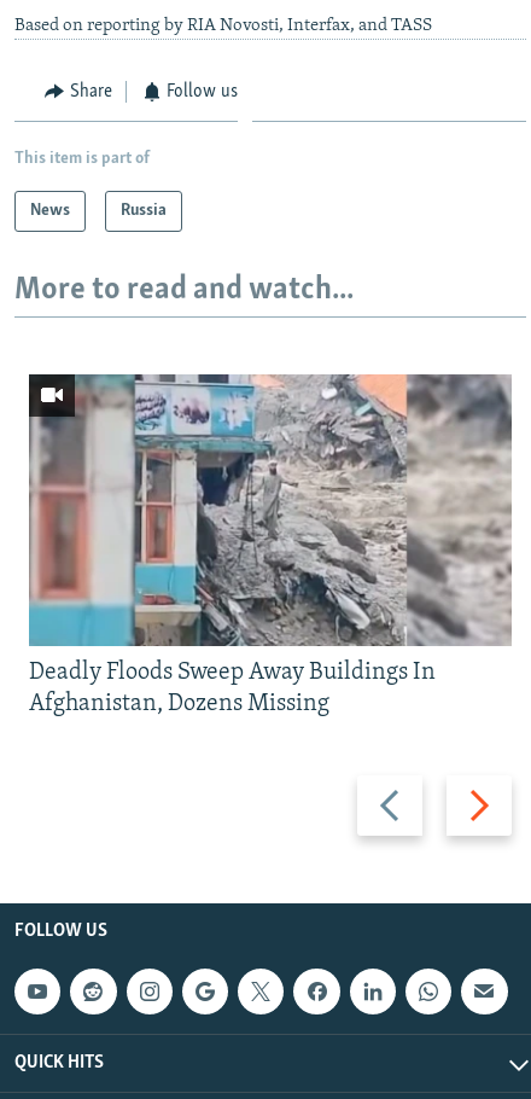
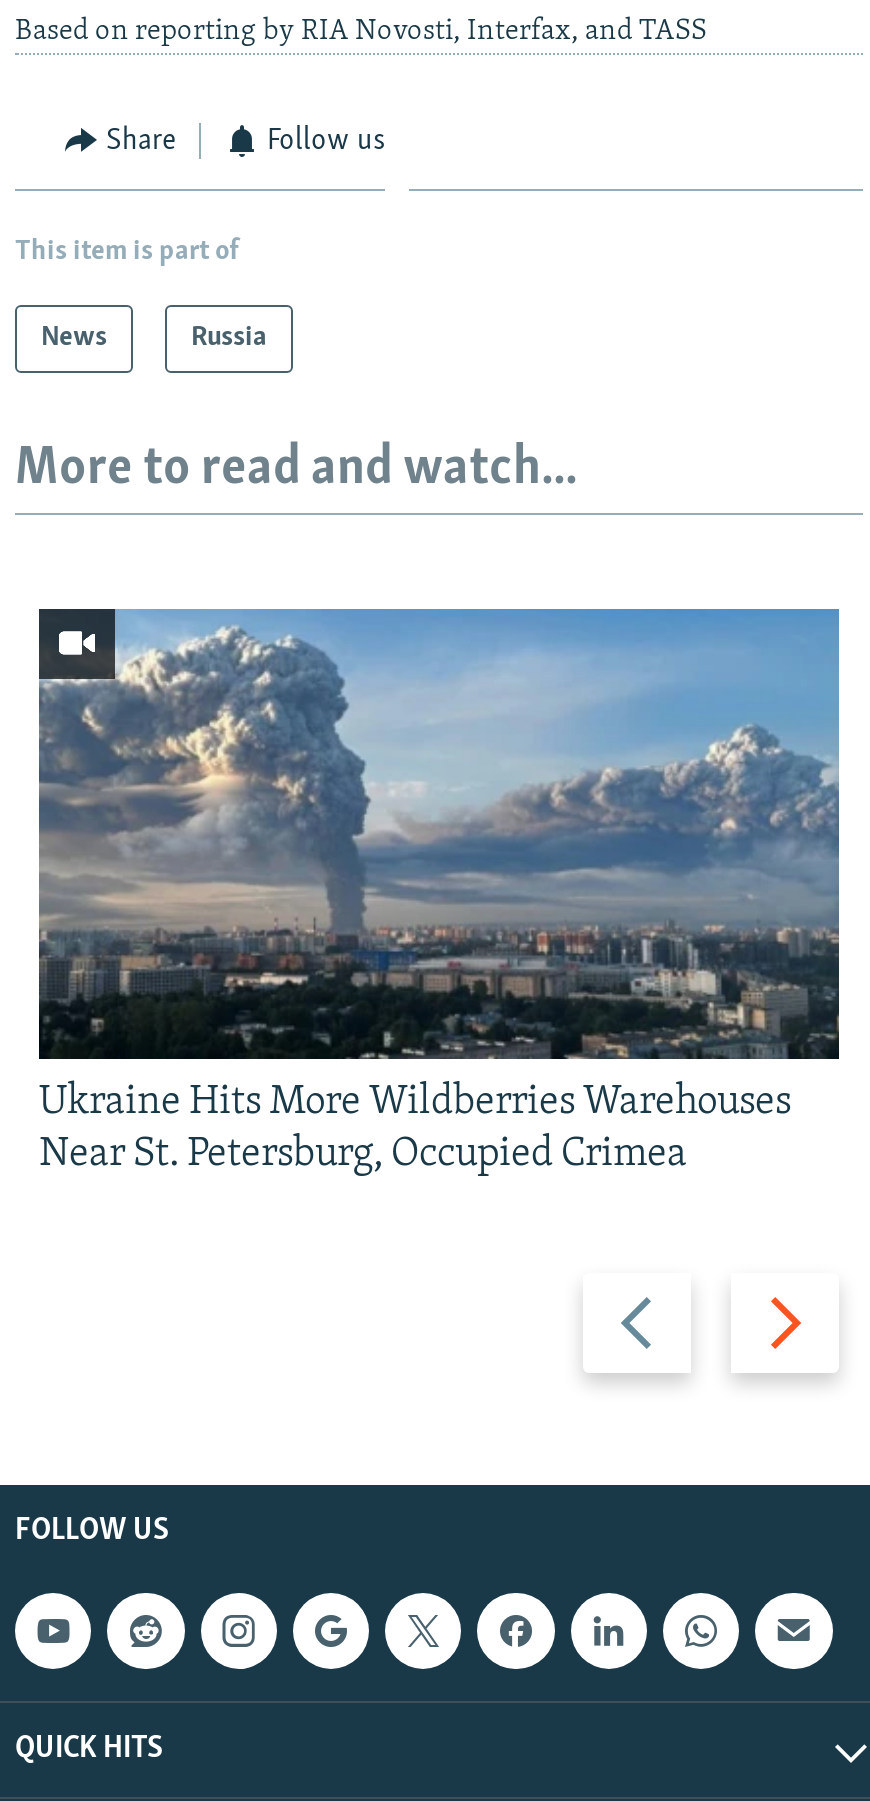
- [image]
- Deadly Floods Sweep Away Buildings In
- Afghanistan, Dozens Missing
+ [image]
+ Ukraine Hits More Wildberries Warehouses
+ Near St. Petersburg, Occupied Crimea
